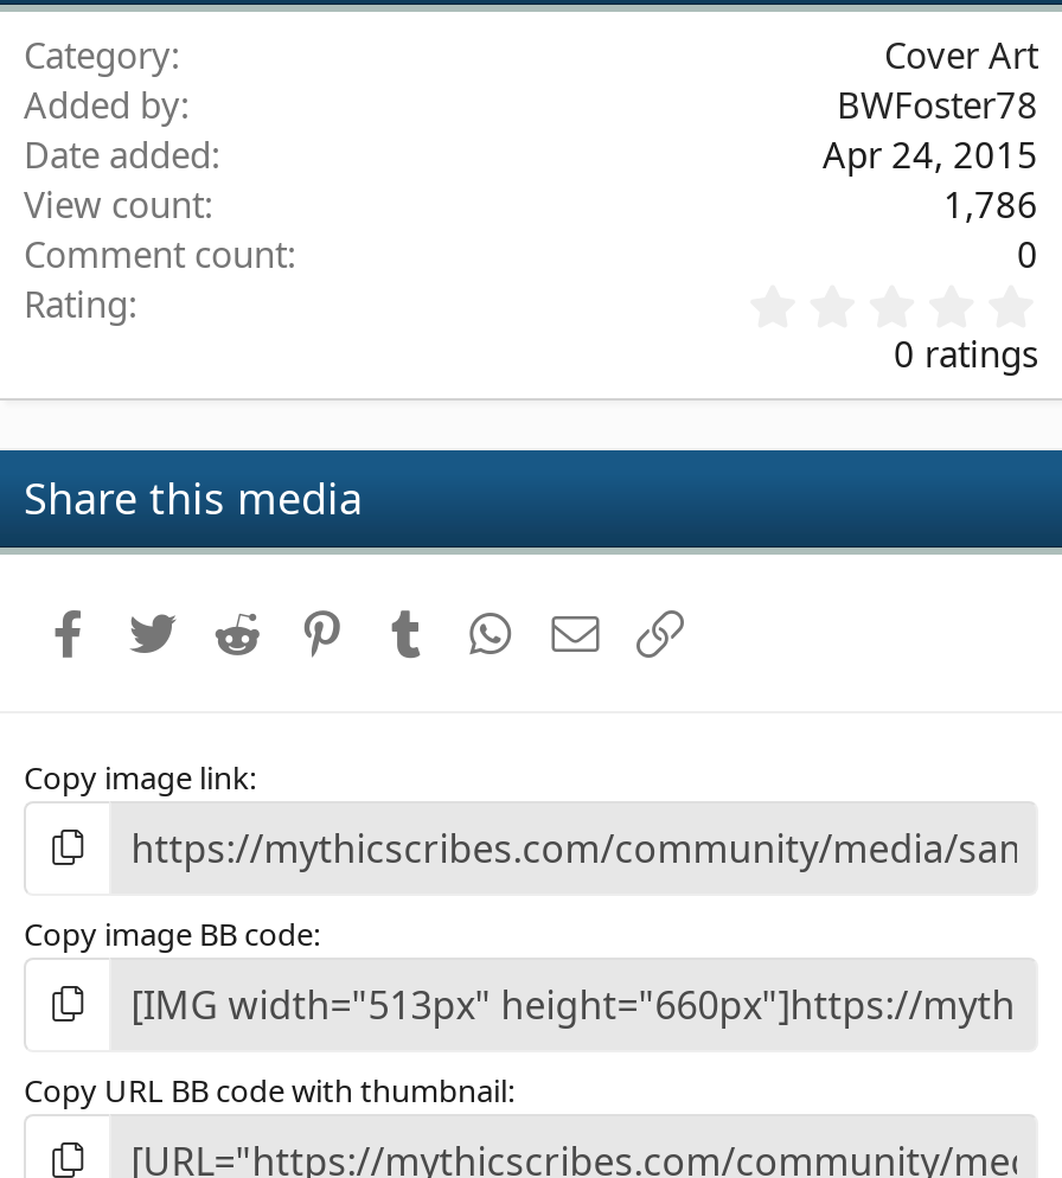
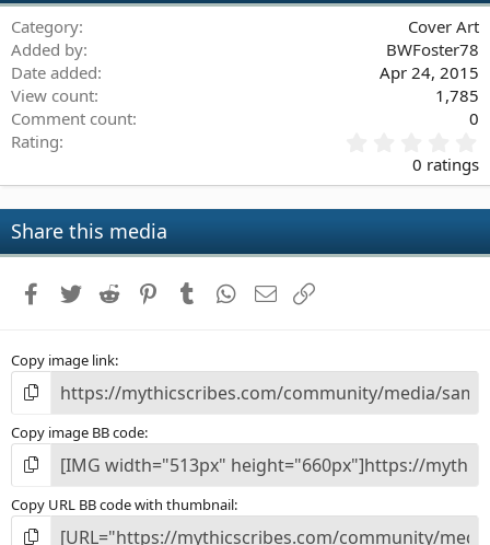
- 1,786
+ 1,785
